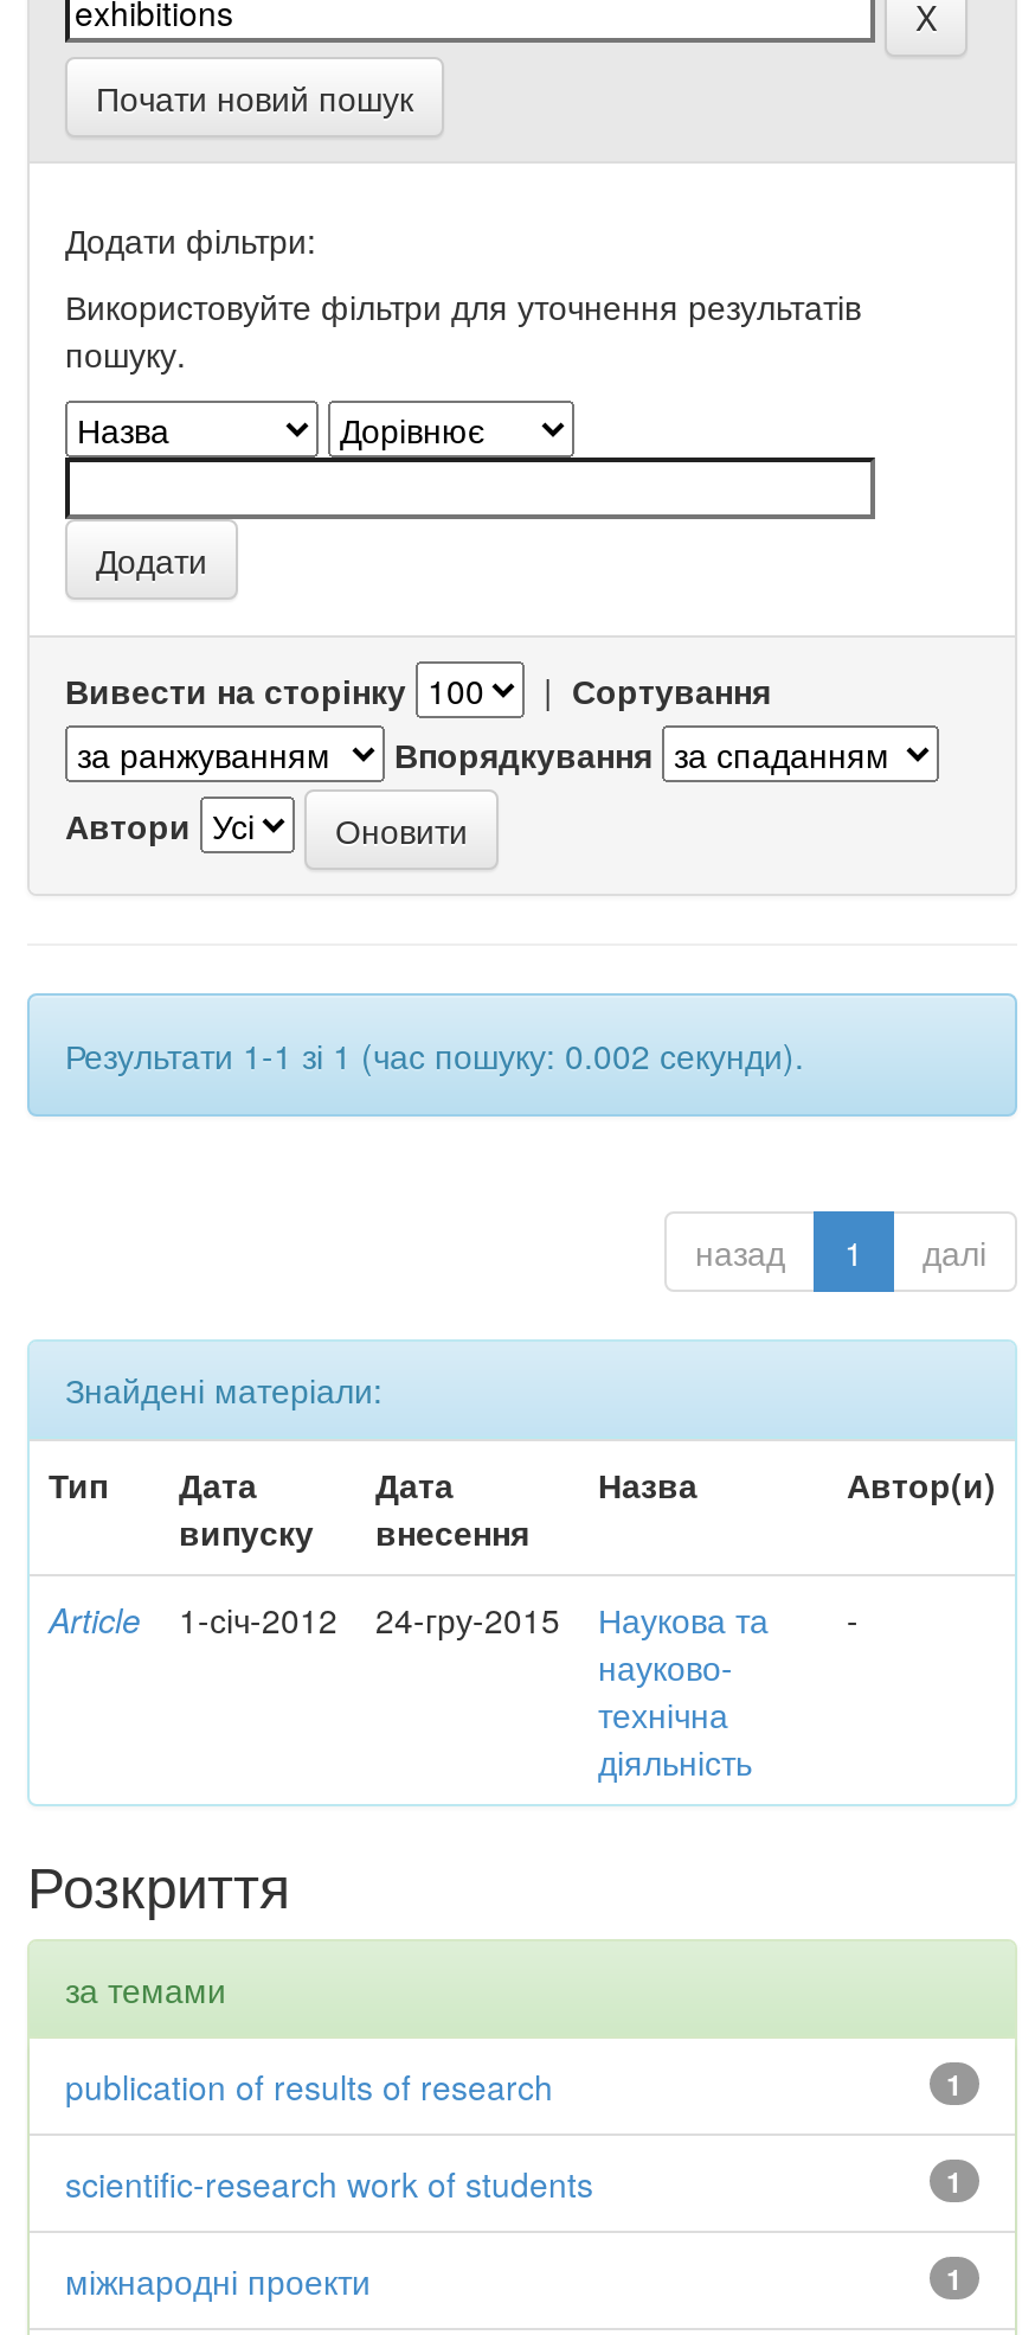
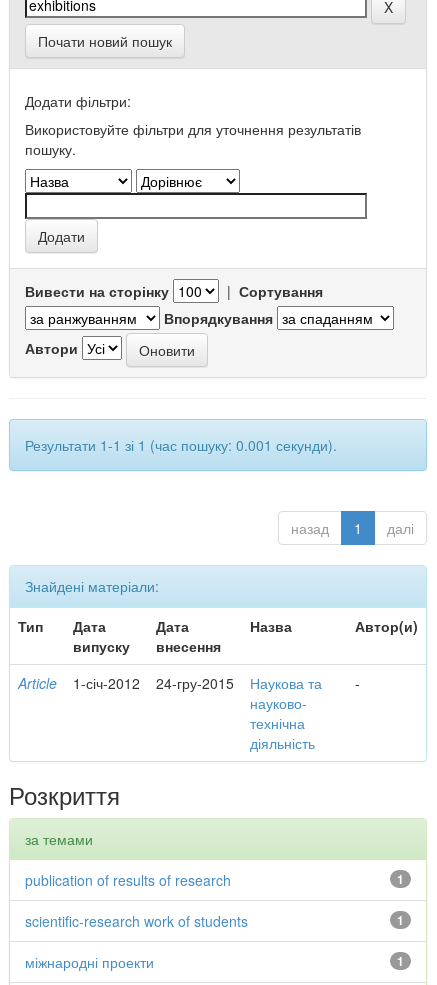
- Результати 1-1 зі 1 (час пошуку: 0.002 секунди).
+ Результати 1-1 зі 1 (час пошуку: 0.001 секунди).
